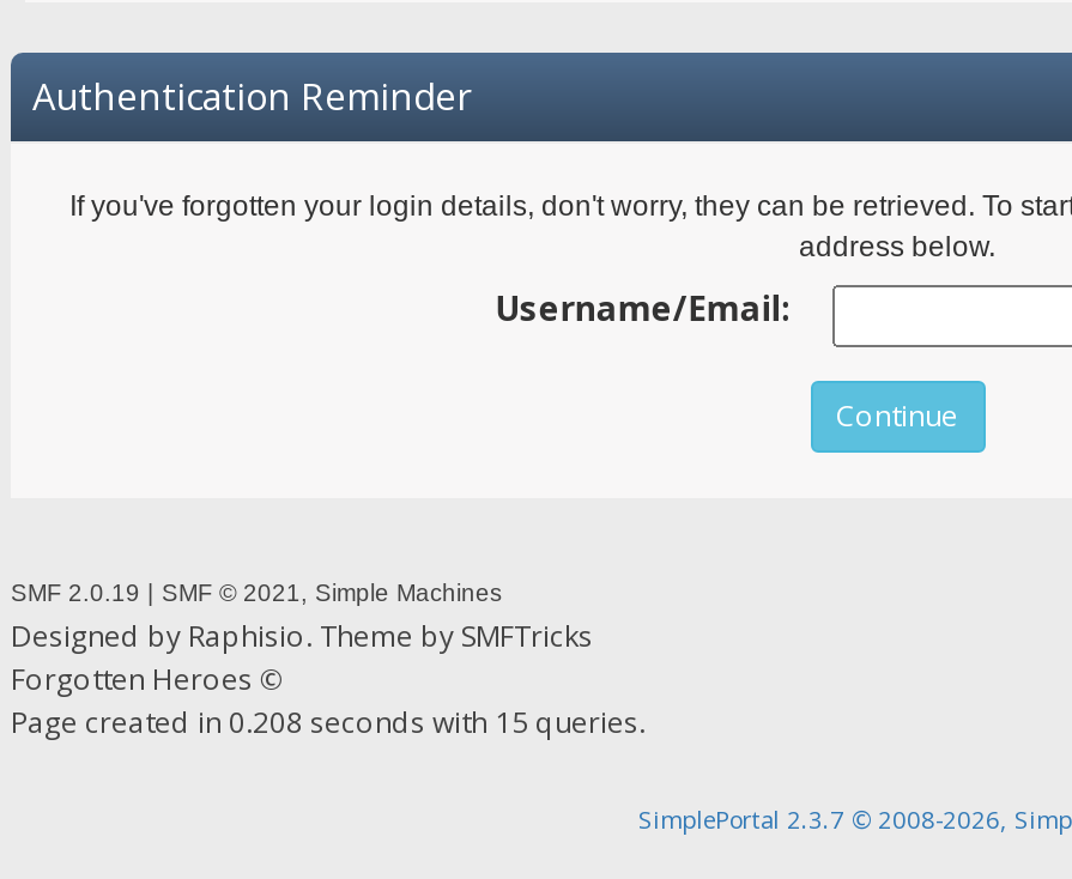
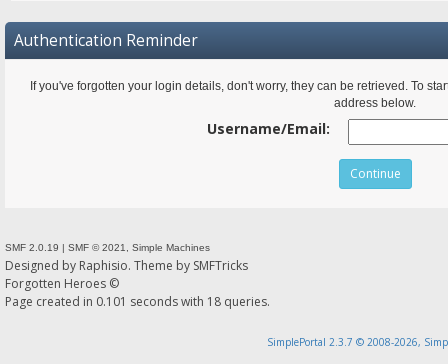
- Page created in 0.208 seconds with 15 queries.
+ Page created in 0.101 seconds with 18 queries.
